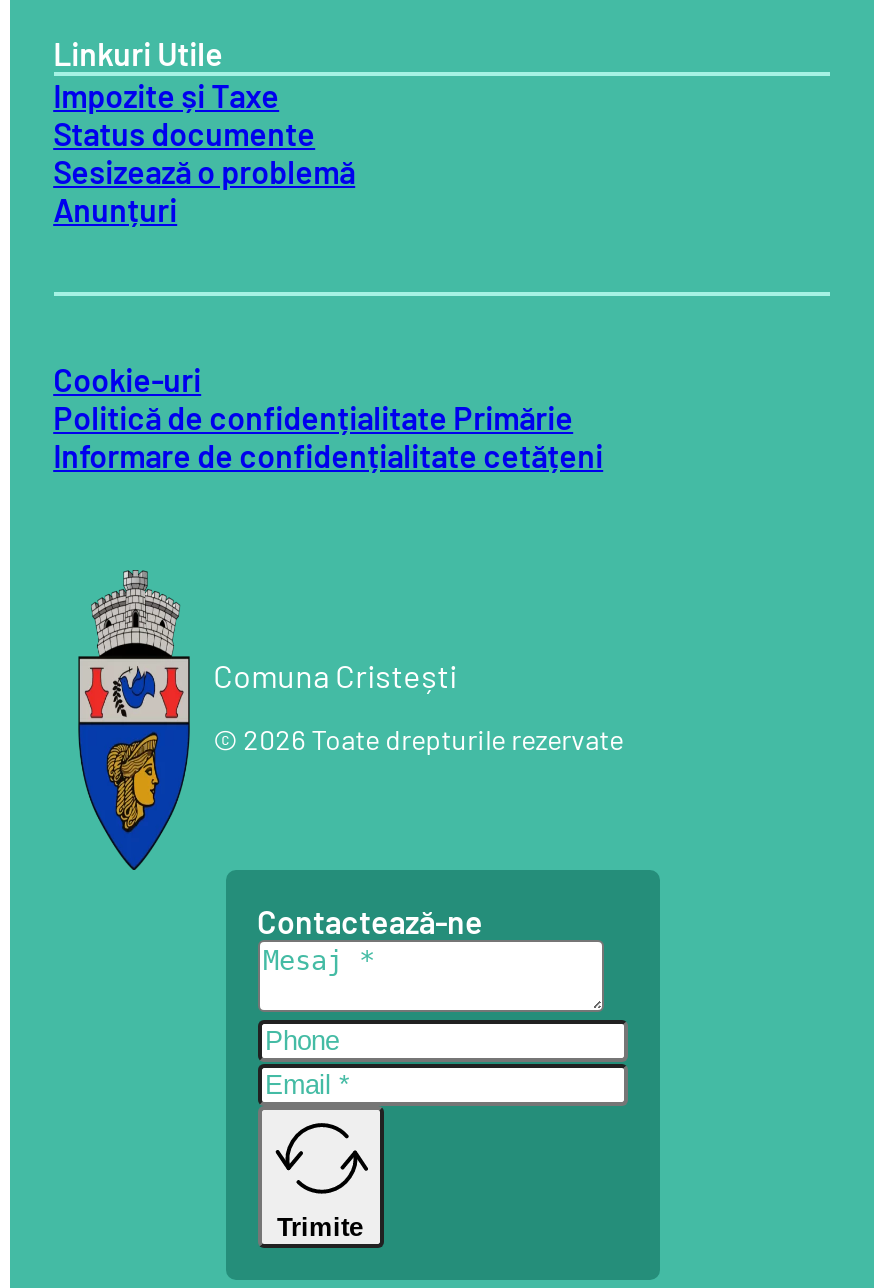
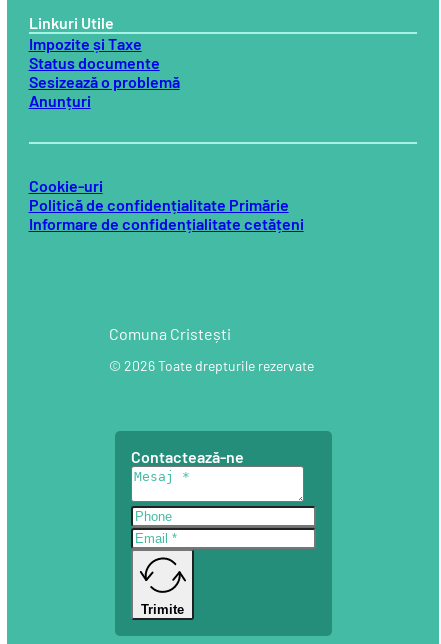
- [image]
